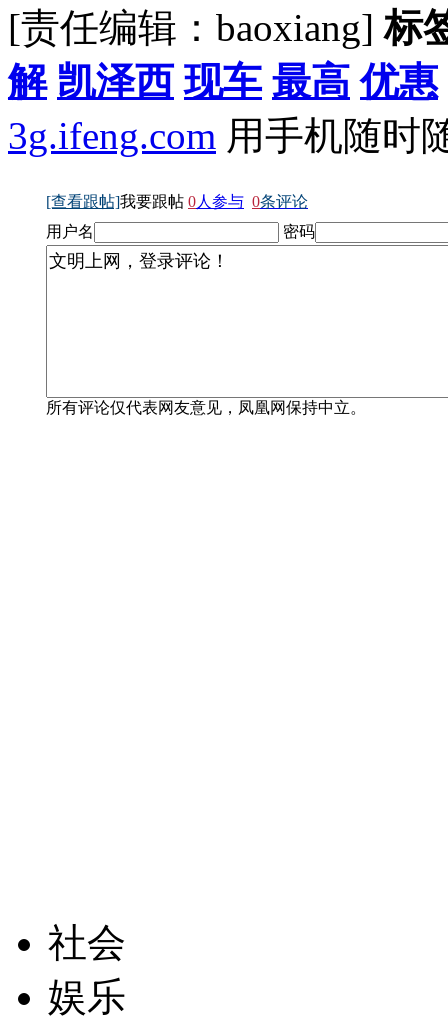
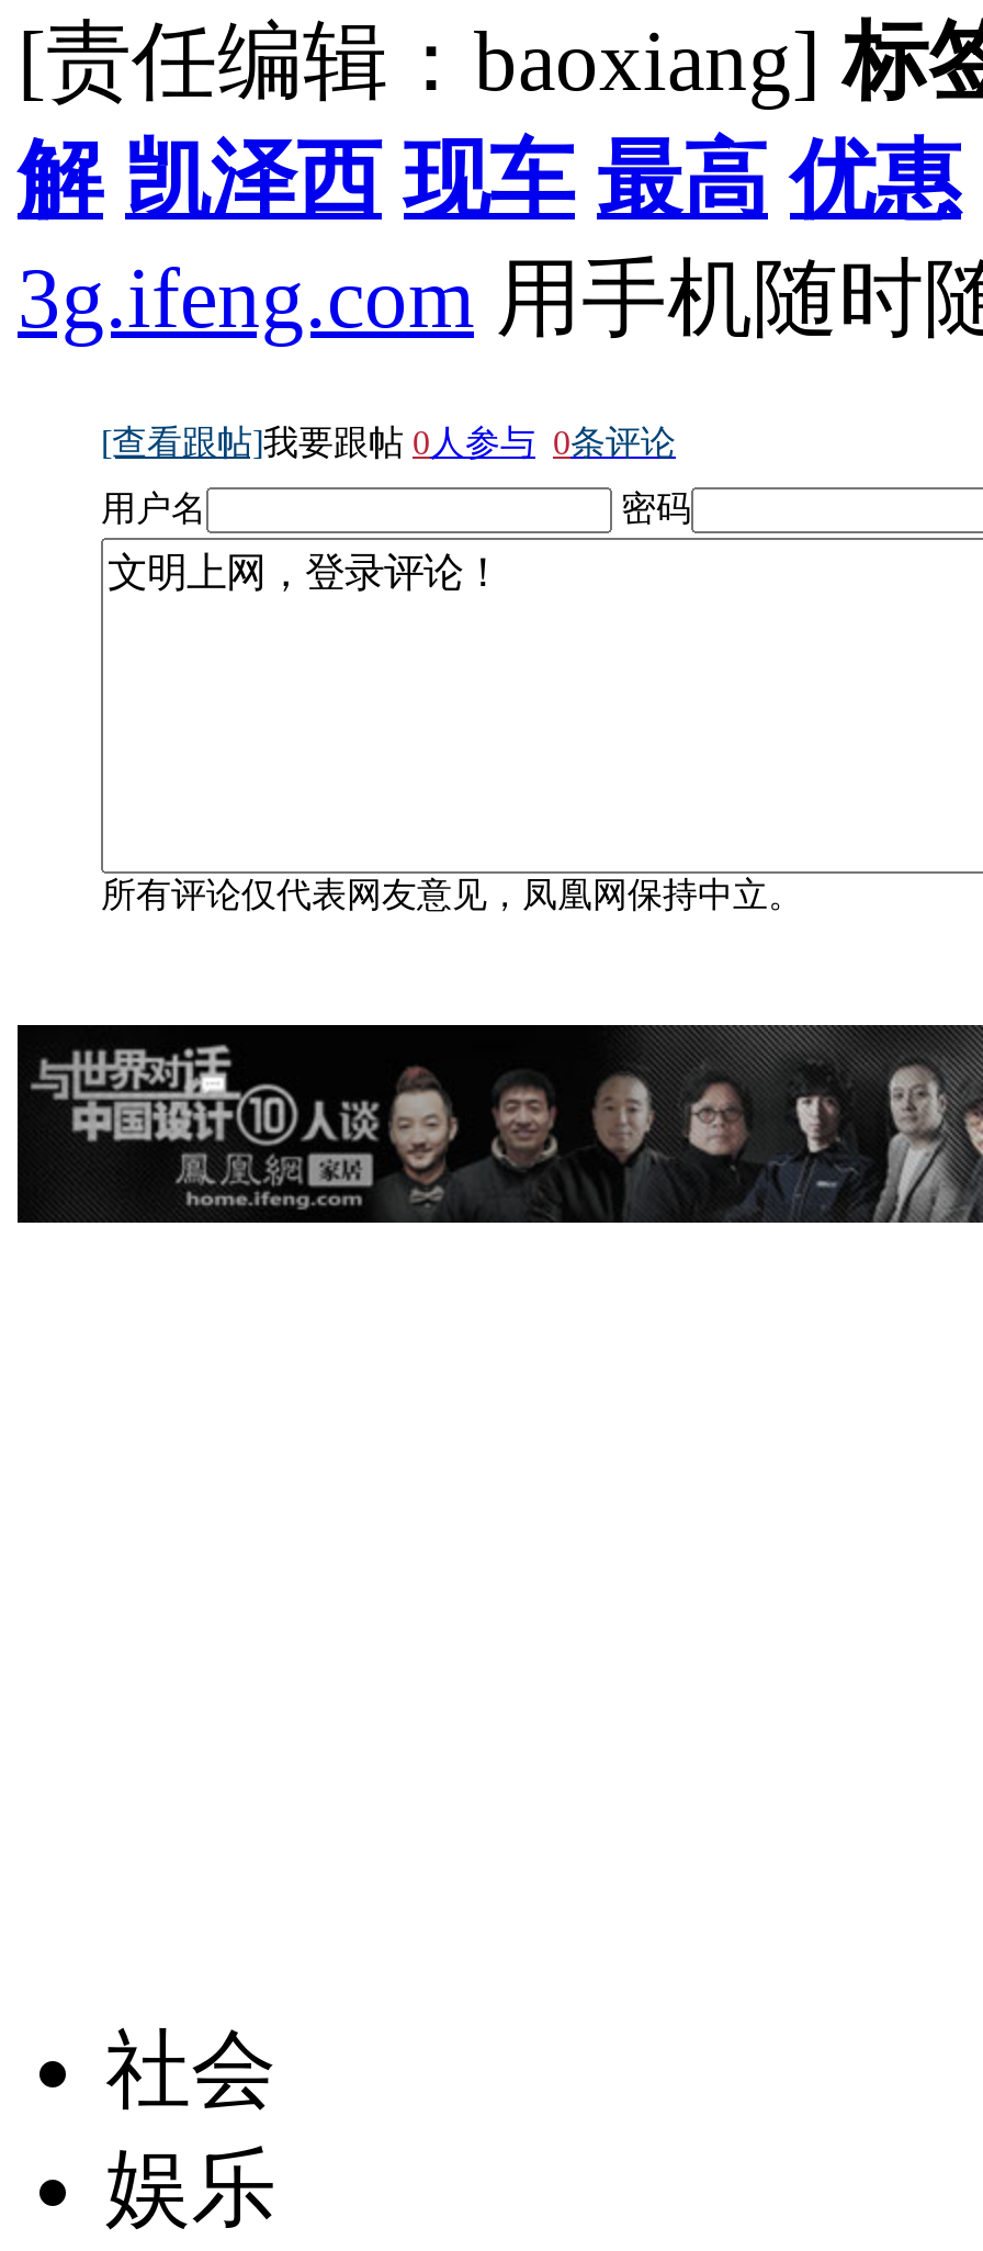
+ [image]
